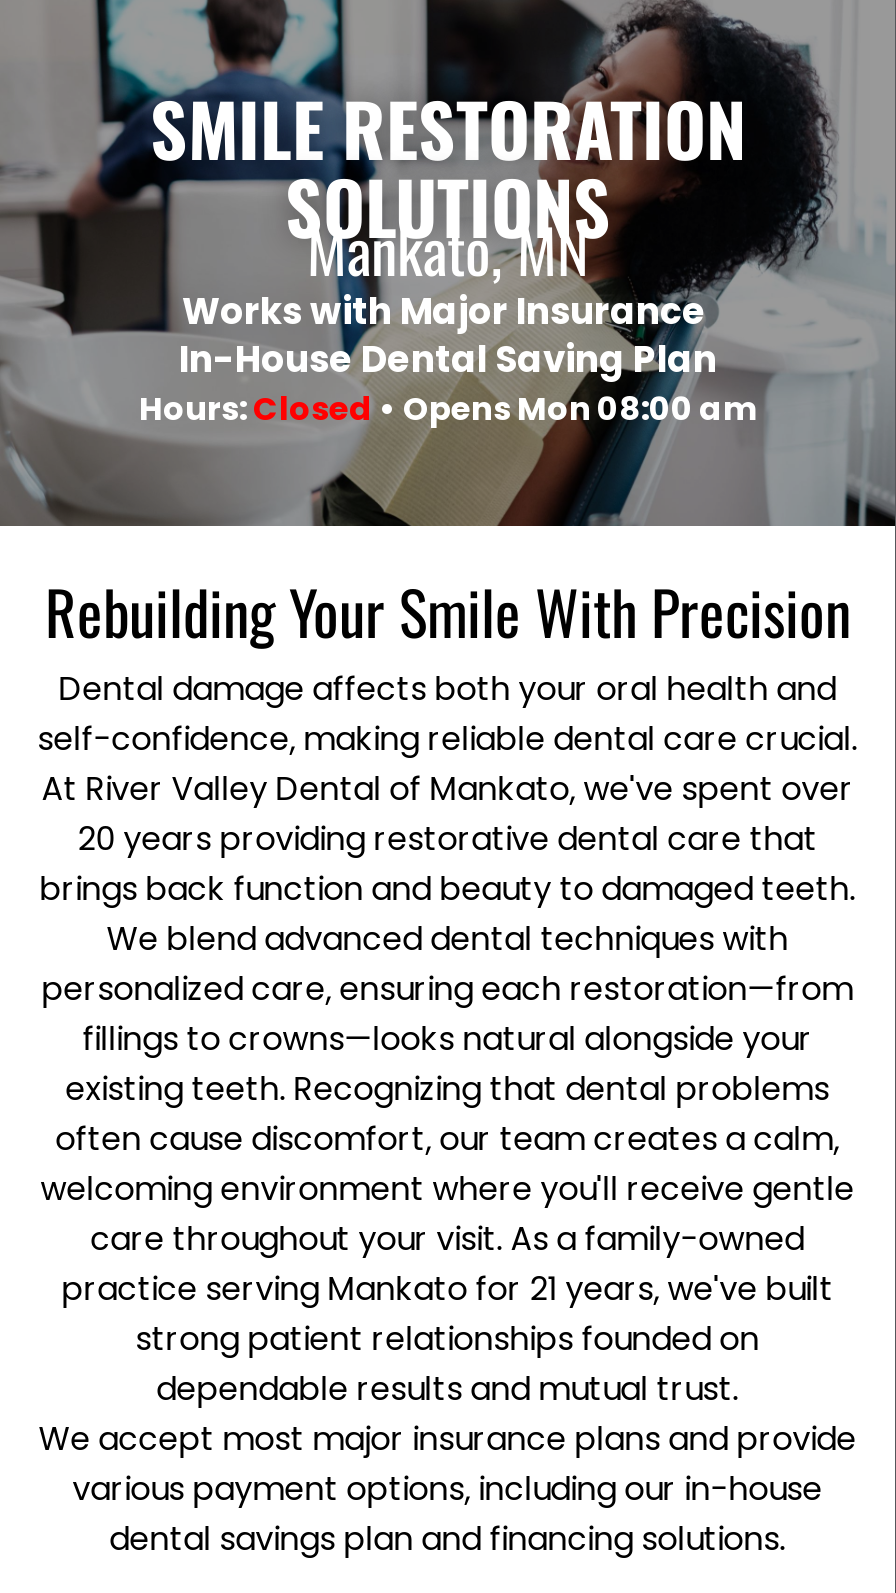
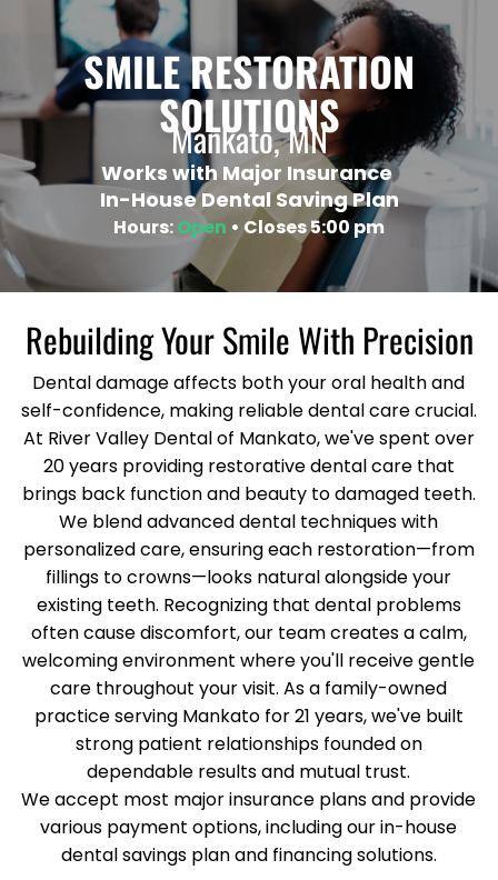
- Hours: Closed • Opens Mon 08:00 am
+ Hours: Open • Closes 5:00 pm
